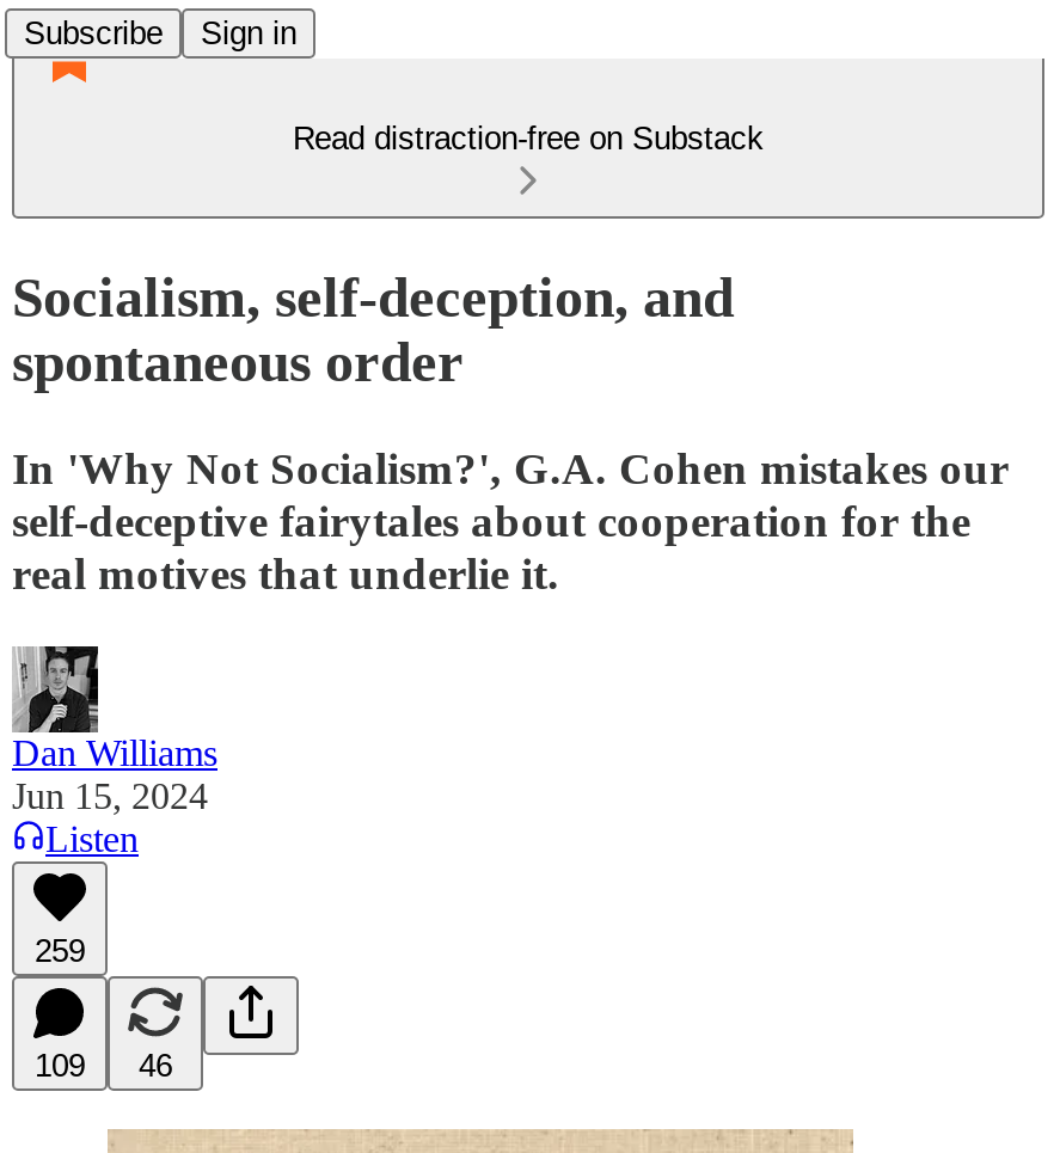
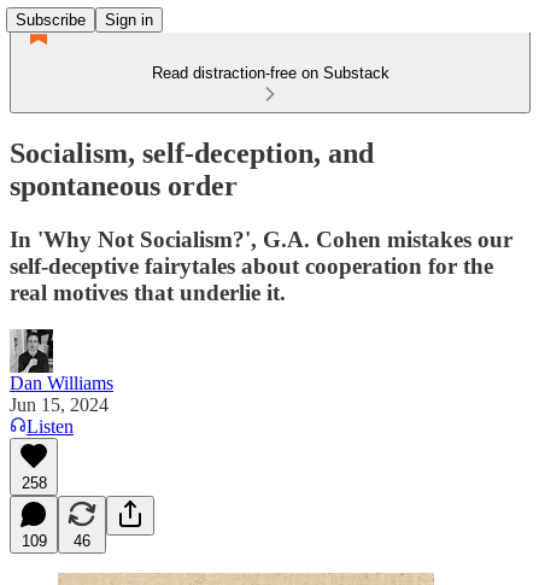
- 259
+ 258
